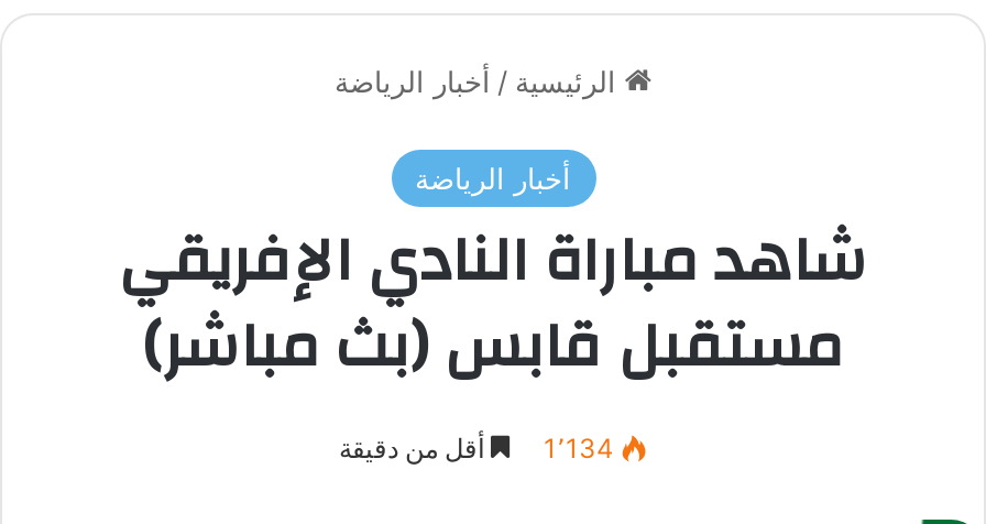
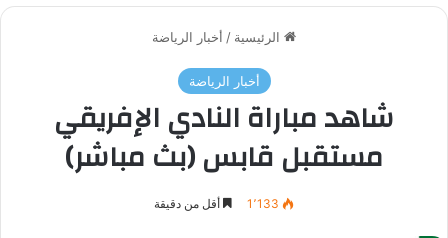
- 1٬134
+ 1٬133
